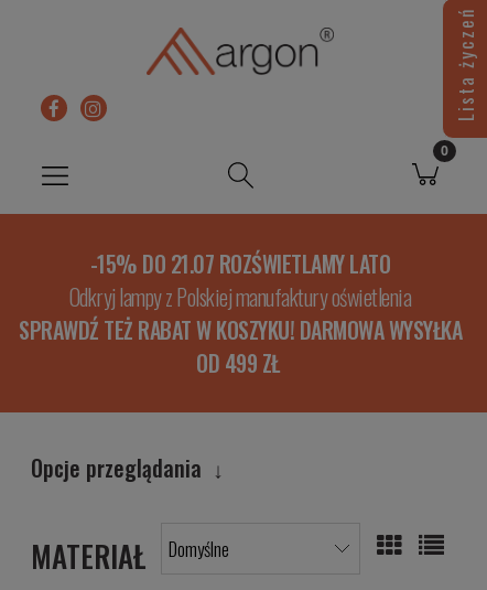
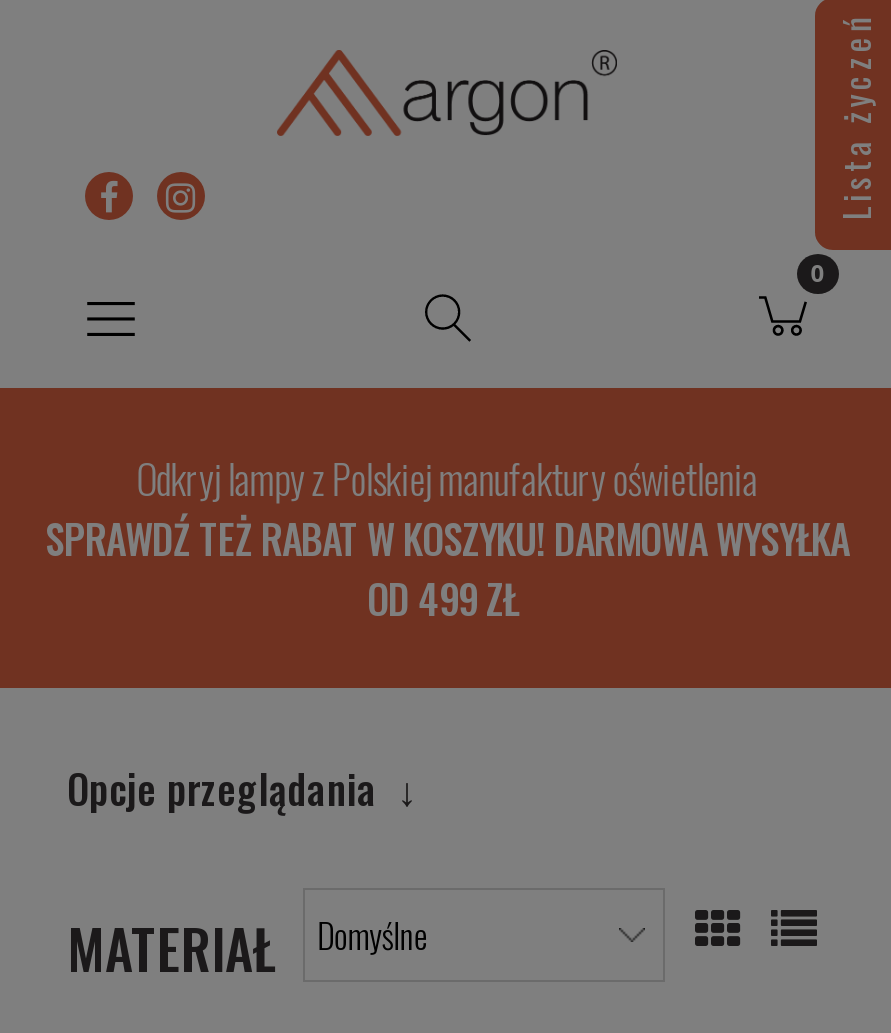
- -15% DO 21.07 ROZŚWIETLAMY LATO
